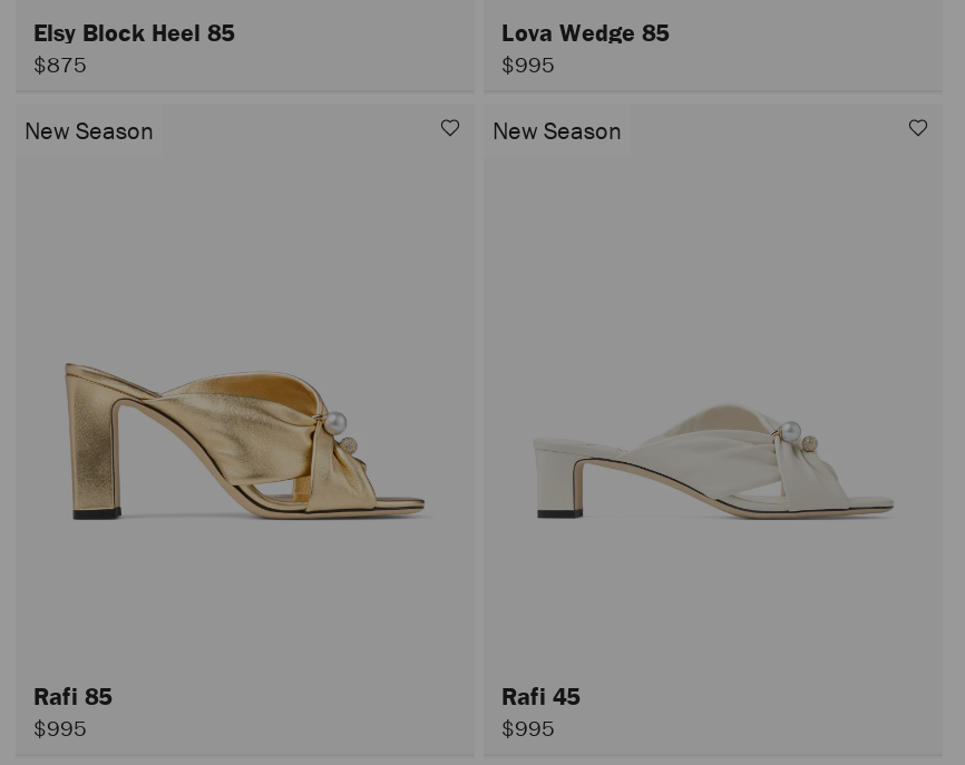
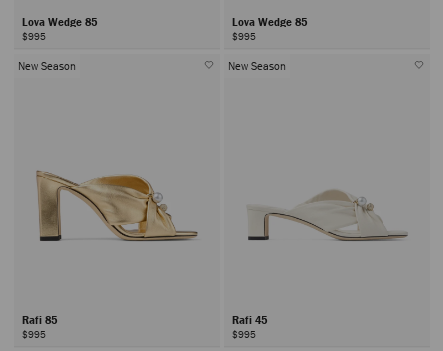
- Elsy Block Heel 85
- $875
+ Lova Wedge 85
+ $995
